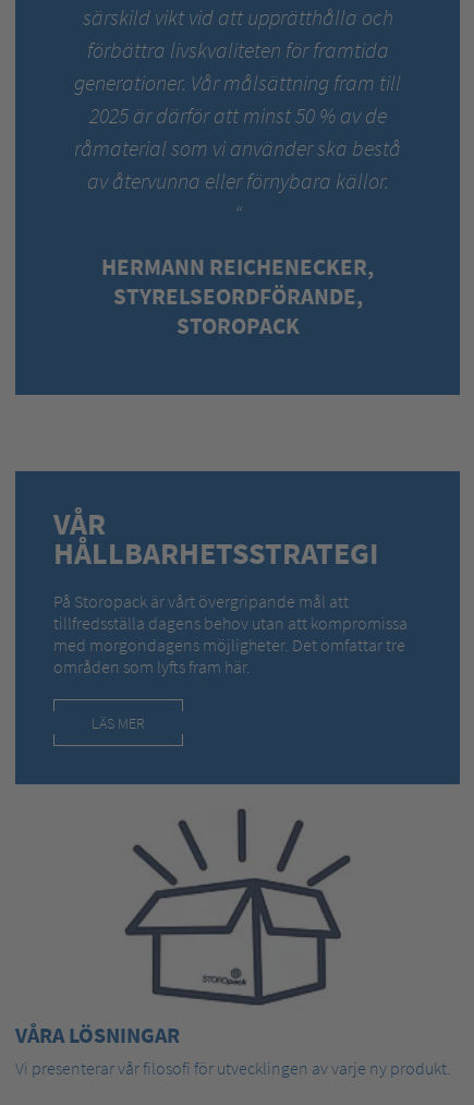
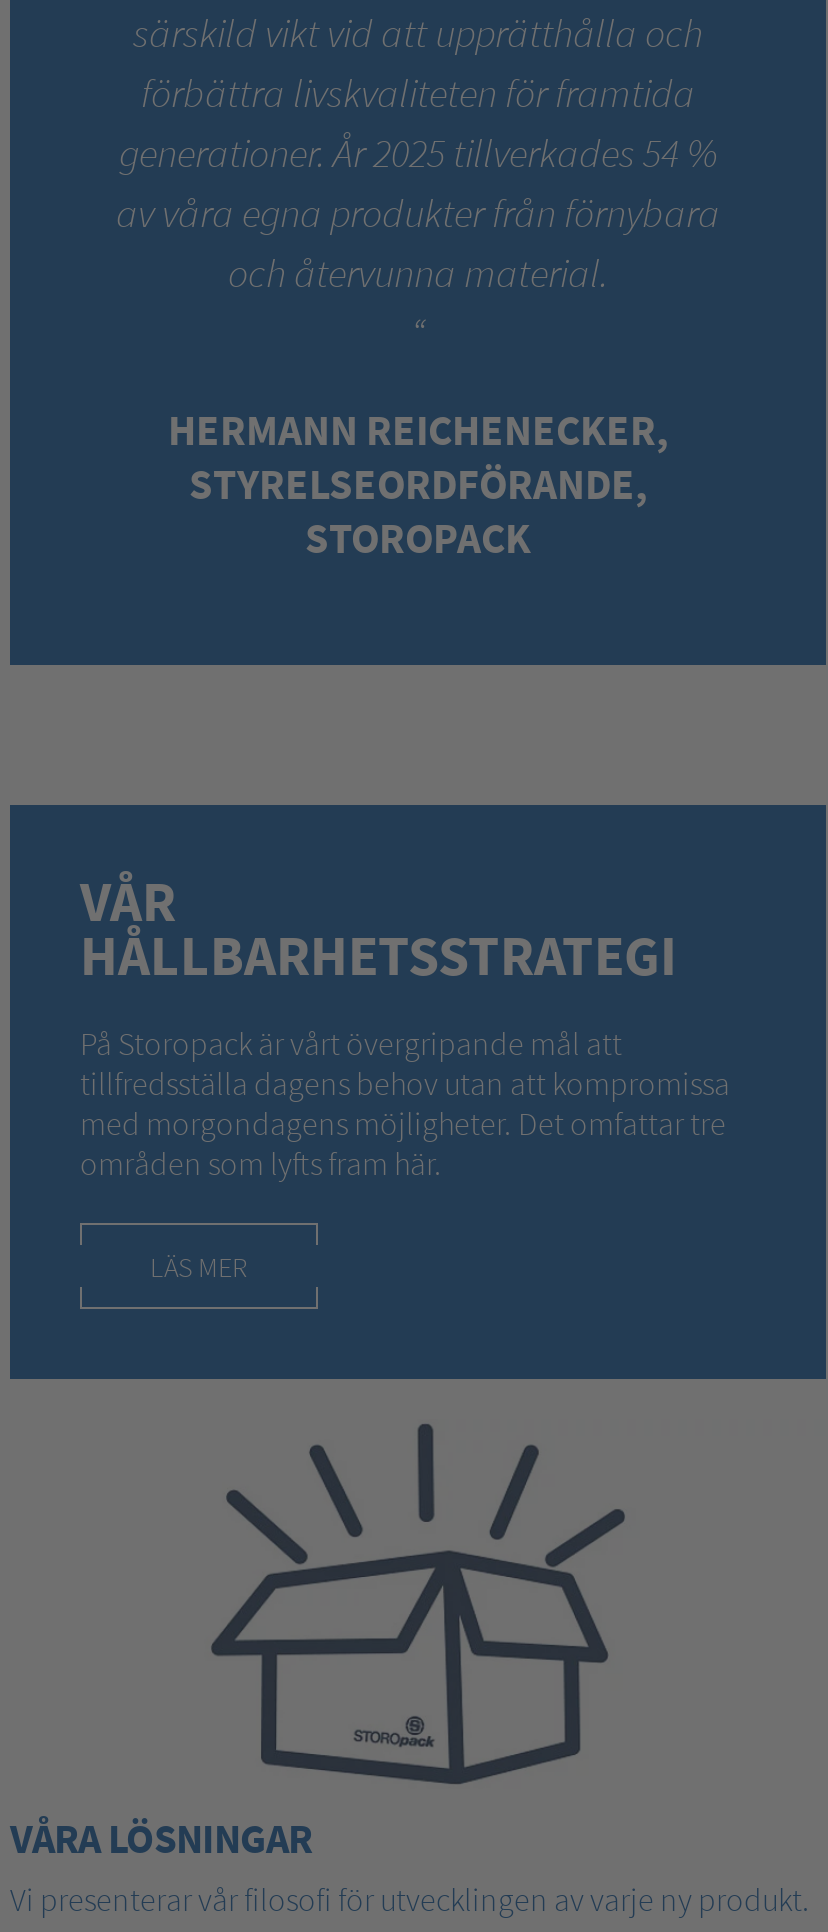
- generationer. Vår målsättning fram till
- 2025 är därför att minst 50 % av de
- råmaterial som vi använder ska bestå
- av återvunna eller förnybara källor.
+ generationer. År 2025 tillverkades 54 %
+ av våra egna produkter från förnybara
+ och återvunna material.
